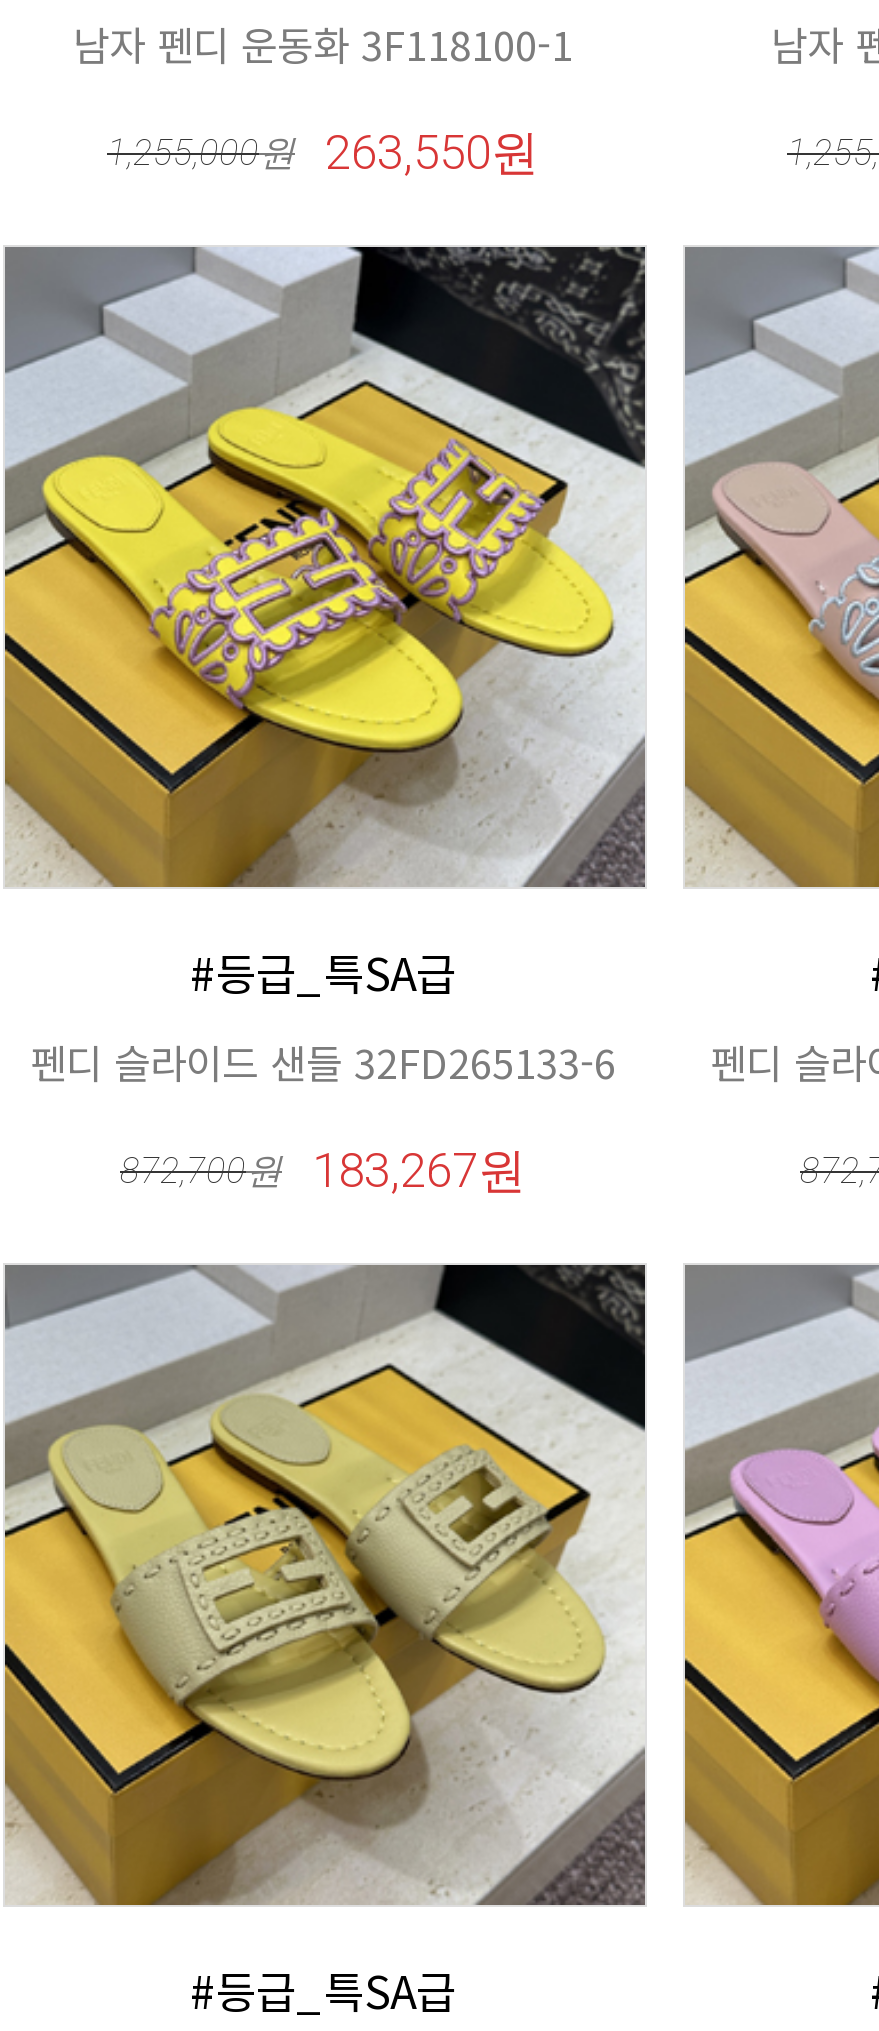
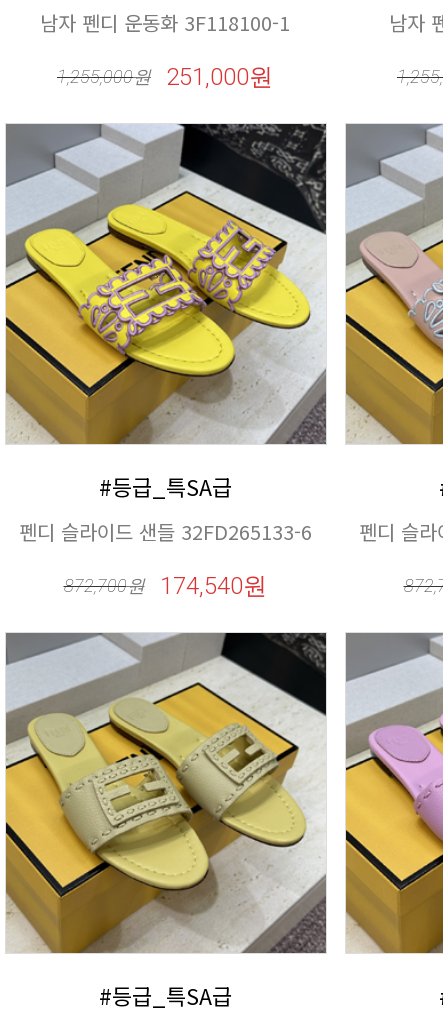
- 263,550원
+ 251,000원

- 183,267원
+ 174,540원
